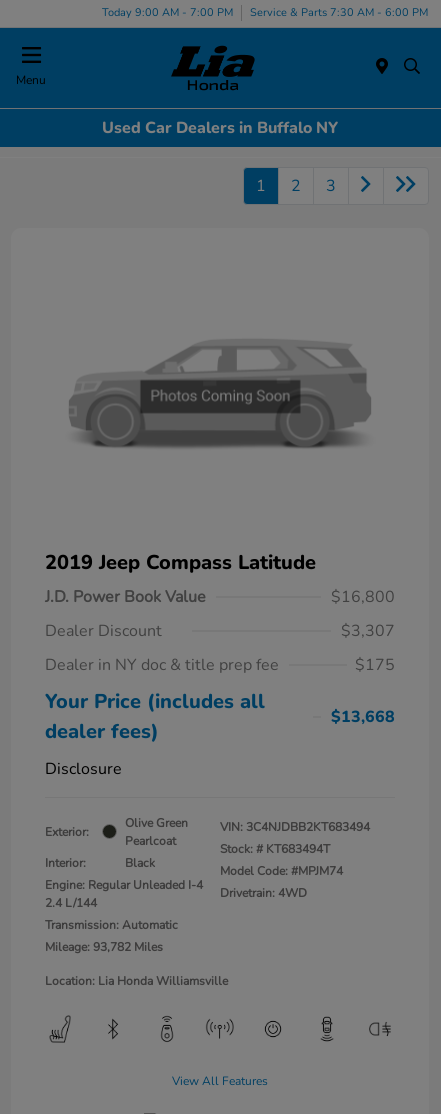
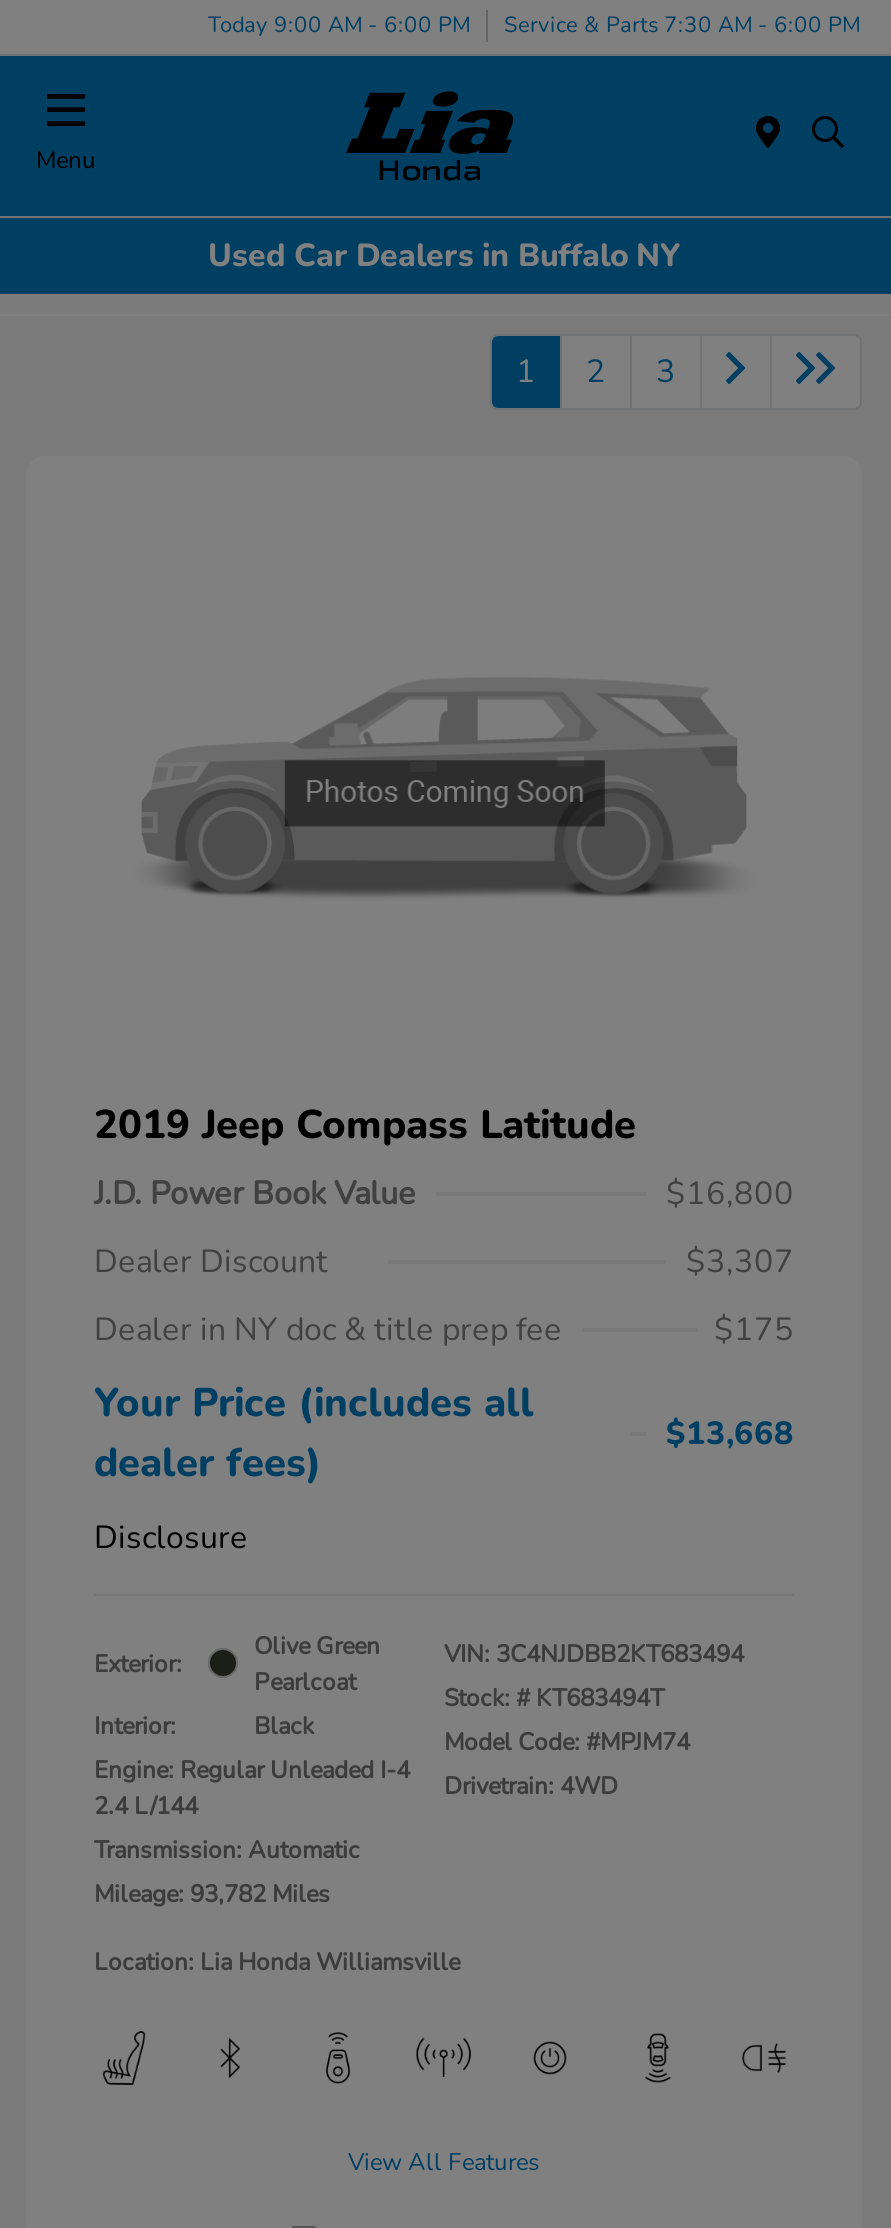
- Today 9:00 AM - 7:00 PM Service & Parts 7:30 AM - 6:00 PM
+ Today 9:00 AM - 6:00 PM Service & Parts 7:30 AM - 6:00 PM
